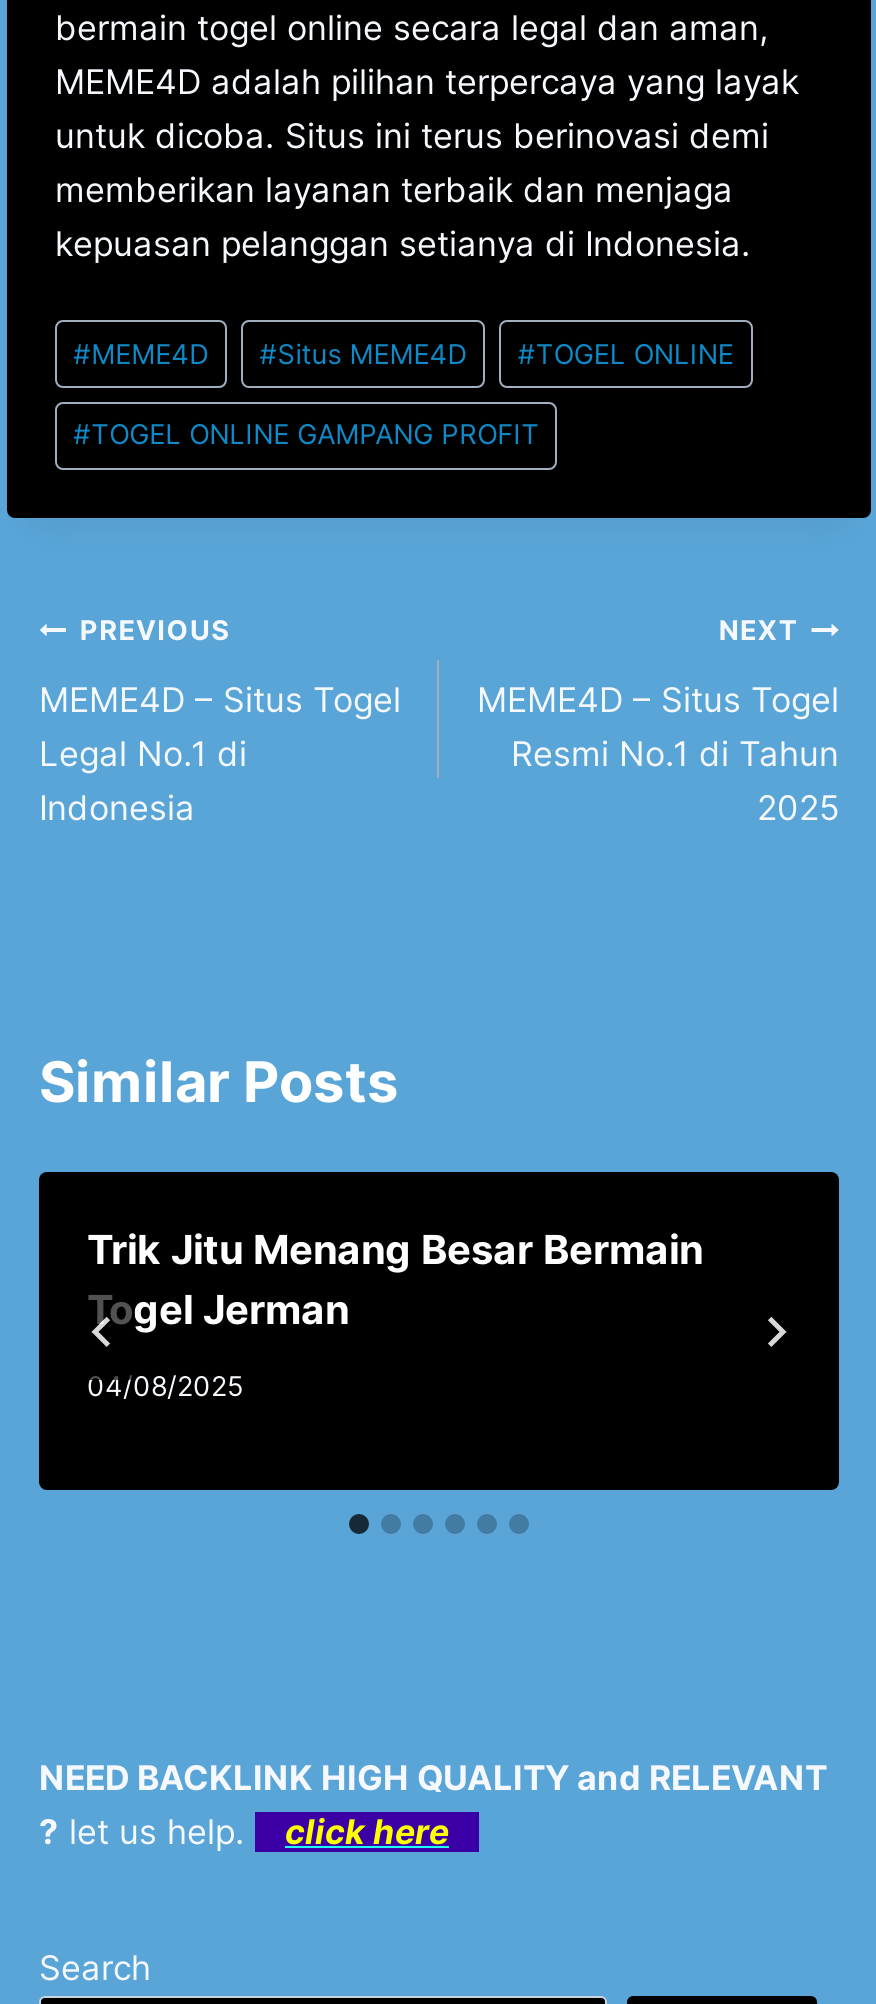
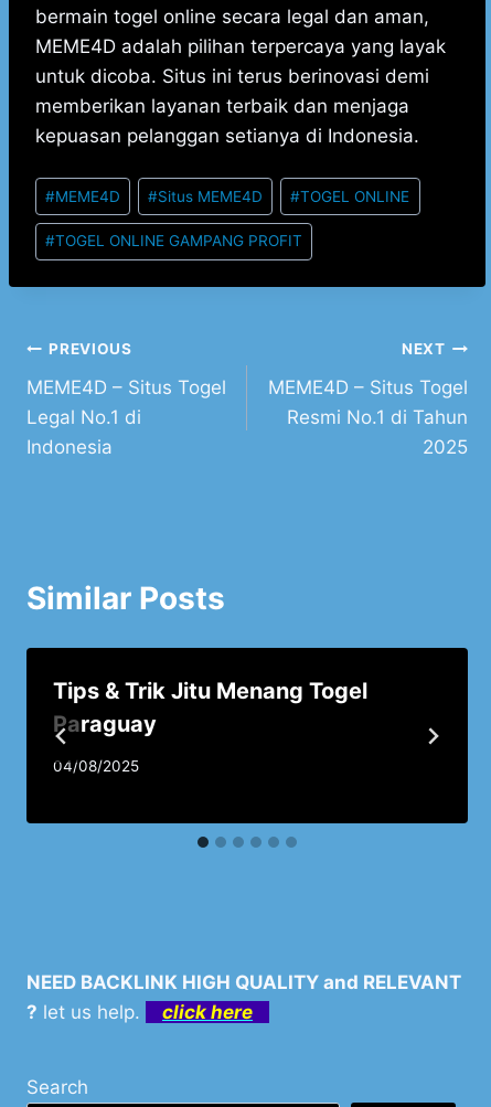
- Trik Jitu Menang Besar Bermain
- Togel Jerman
+ Tips & Trik Jitu Menang Togel
+ Paraguay
